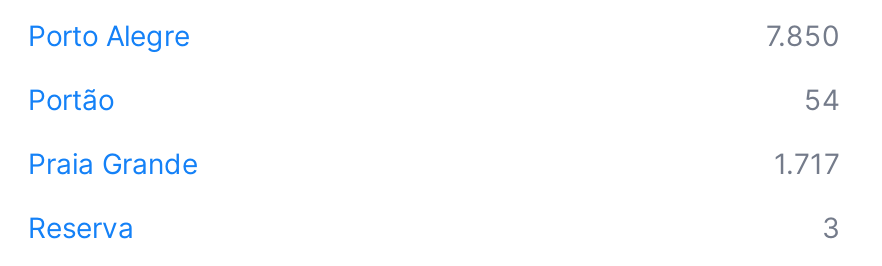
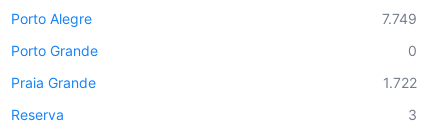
- 7.850
+ 7.749

- Portão
- 54
+ Porto Grande
+ 0

- 1.717
+ 1.722
